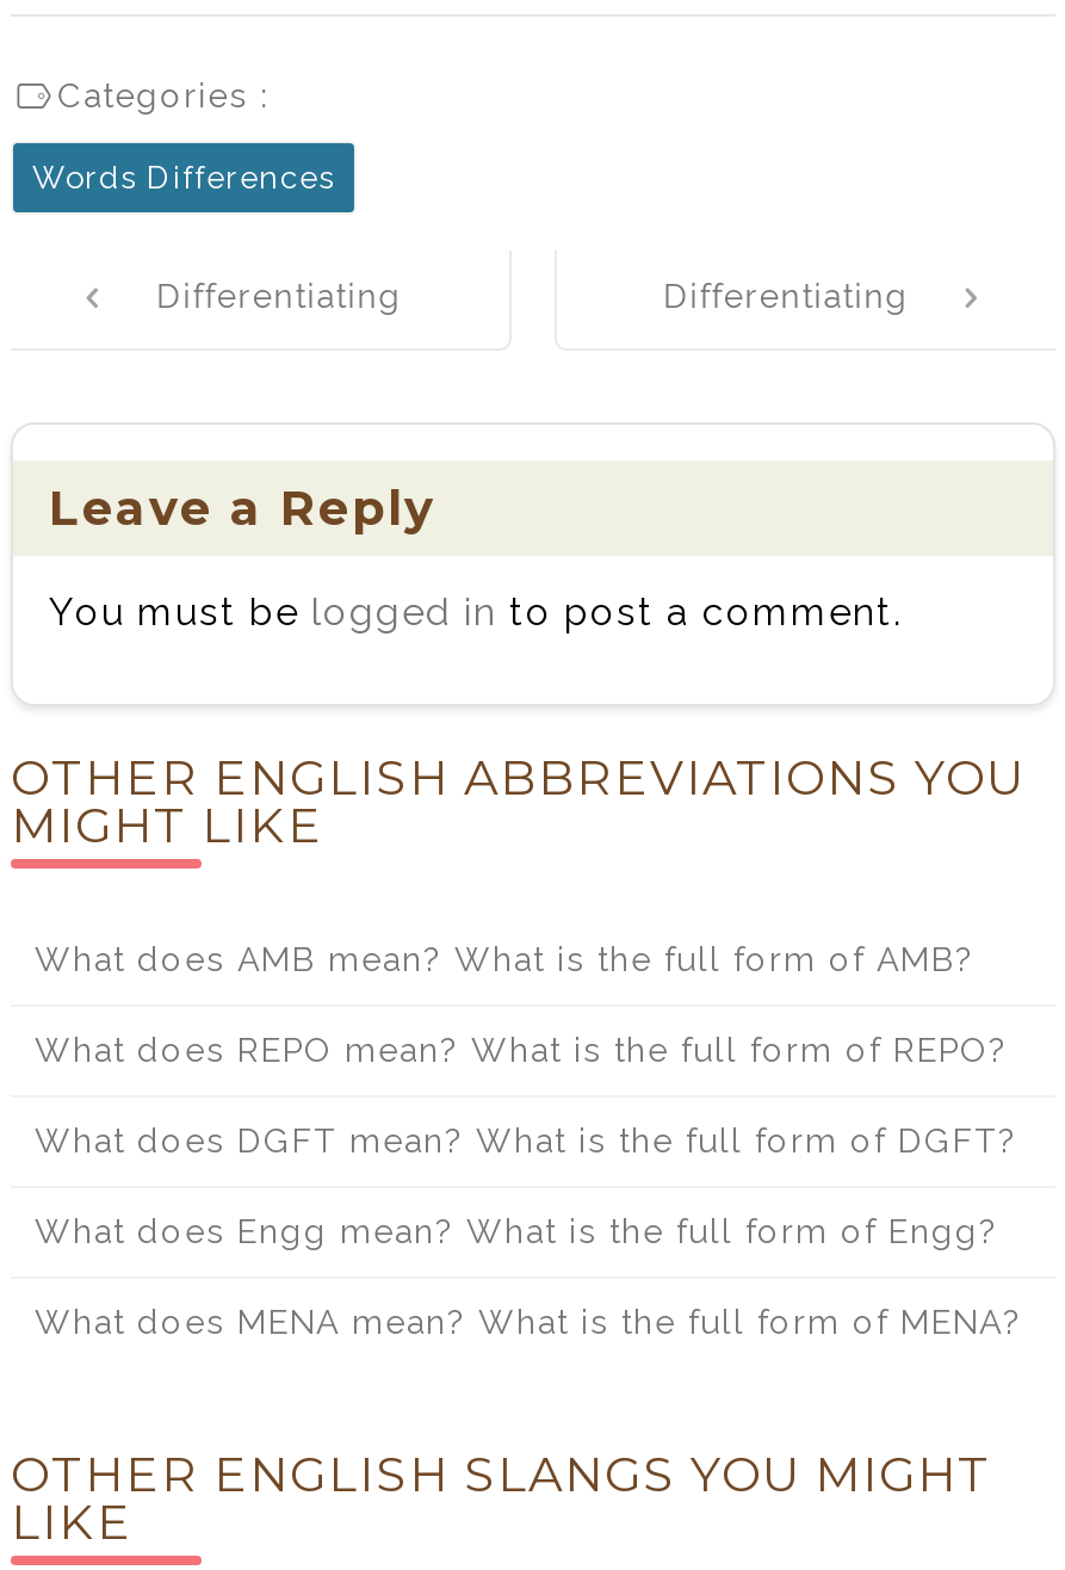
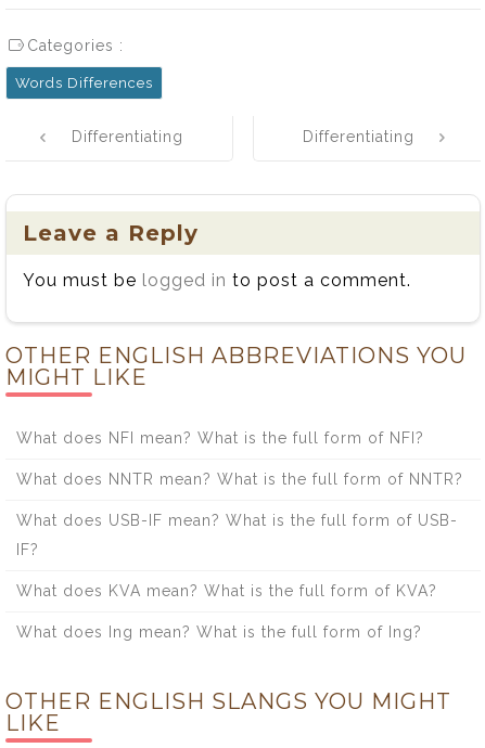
- What does AMB mean? What is the full form of AMB?
- What does REPO mean? What is the full form of REPO?
- What does DGFT mean? What is the full form of DGFT?
- What does Engg mean? What is the full form of Engg?
- What does MENA mean? What is the full form of MENA?
+ What does NFI mean? What is the full form of NFI?
+ What does NNTR mean? What is the full form of NNTR?
+ What does USB-IF mean? What is the full form of USB-
+ IF?
+ What does KVA mean? What is the full form of KVA?
+ What does Ing mean? What is the full form of Ing?
